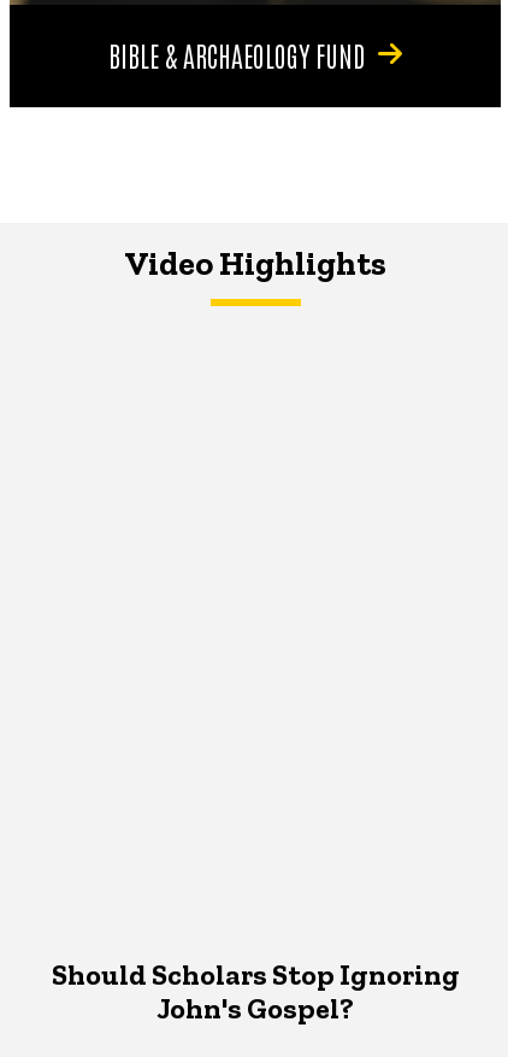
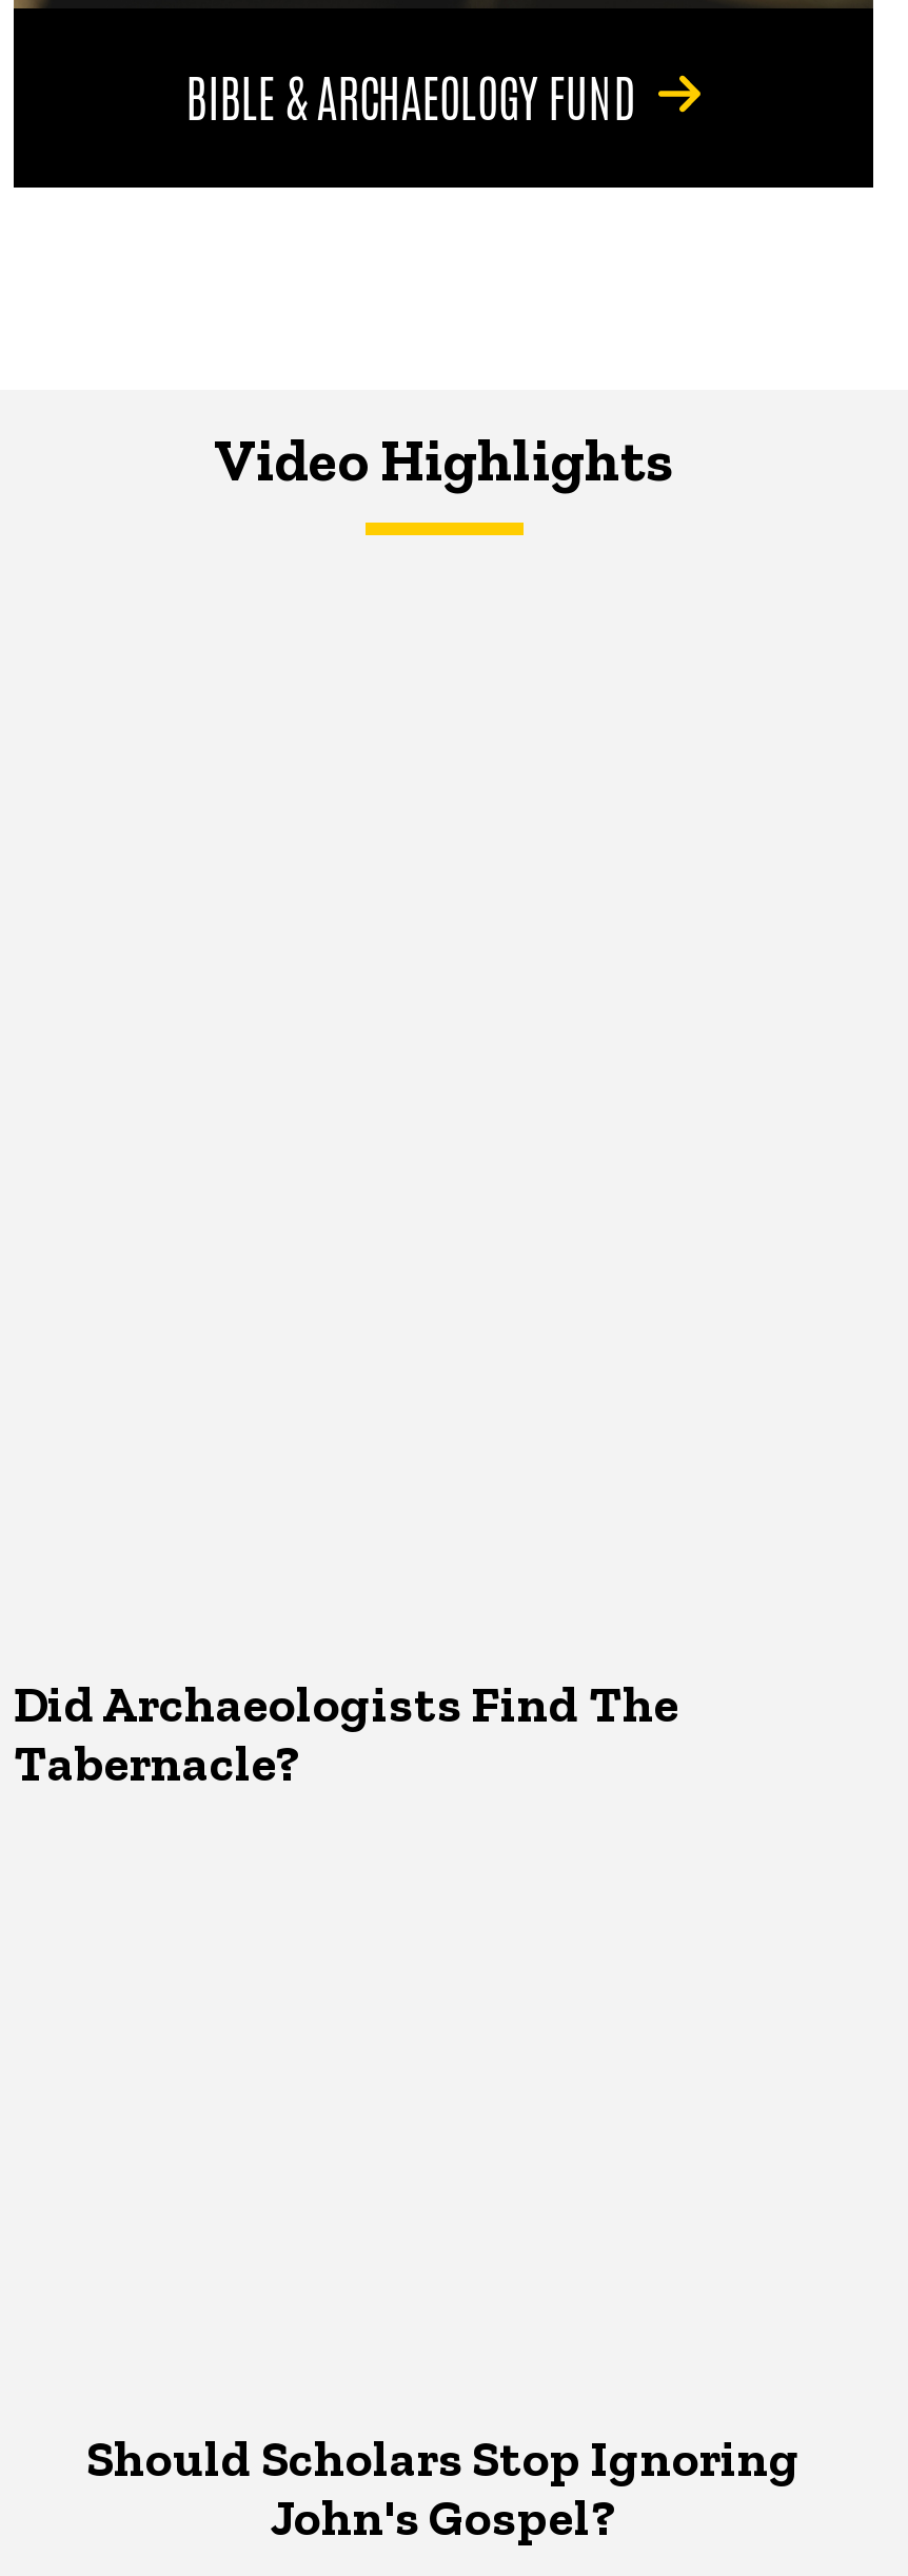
+ Did Archaeologists Find The
+ Tabernacle?
